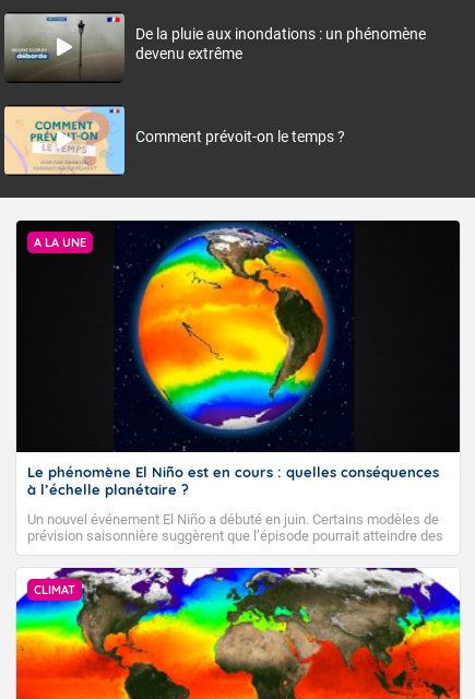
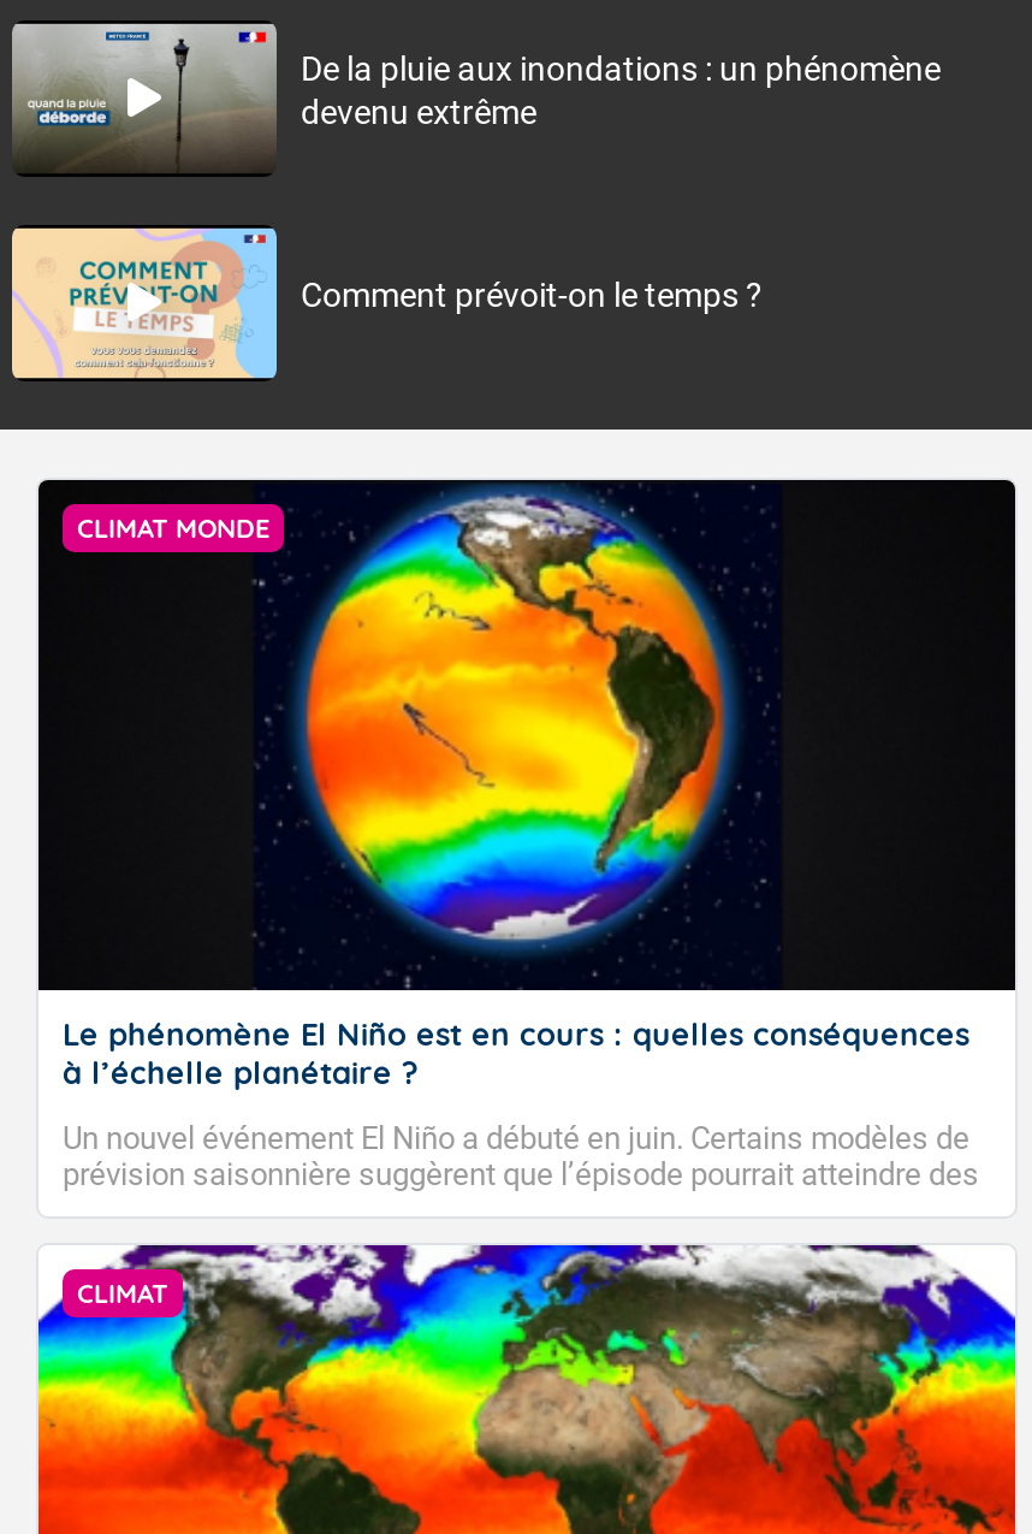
- A LA UNE
+ CLIMAT MONDE
